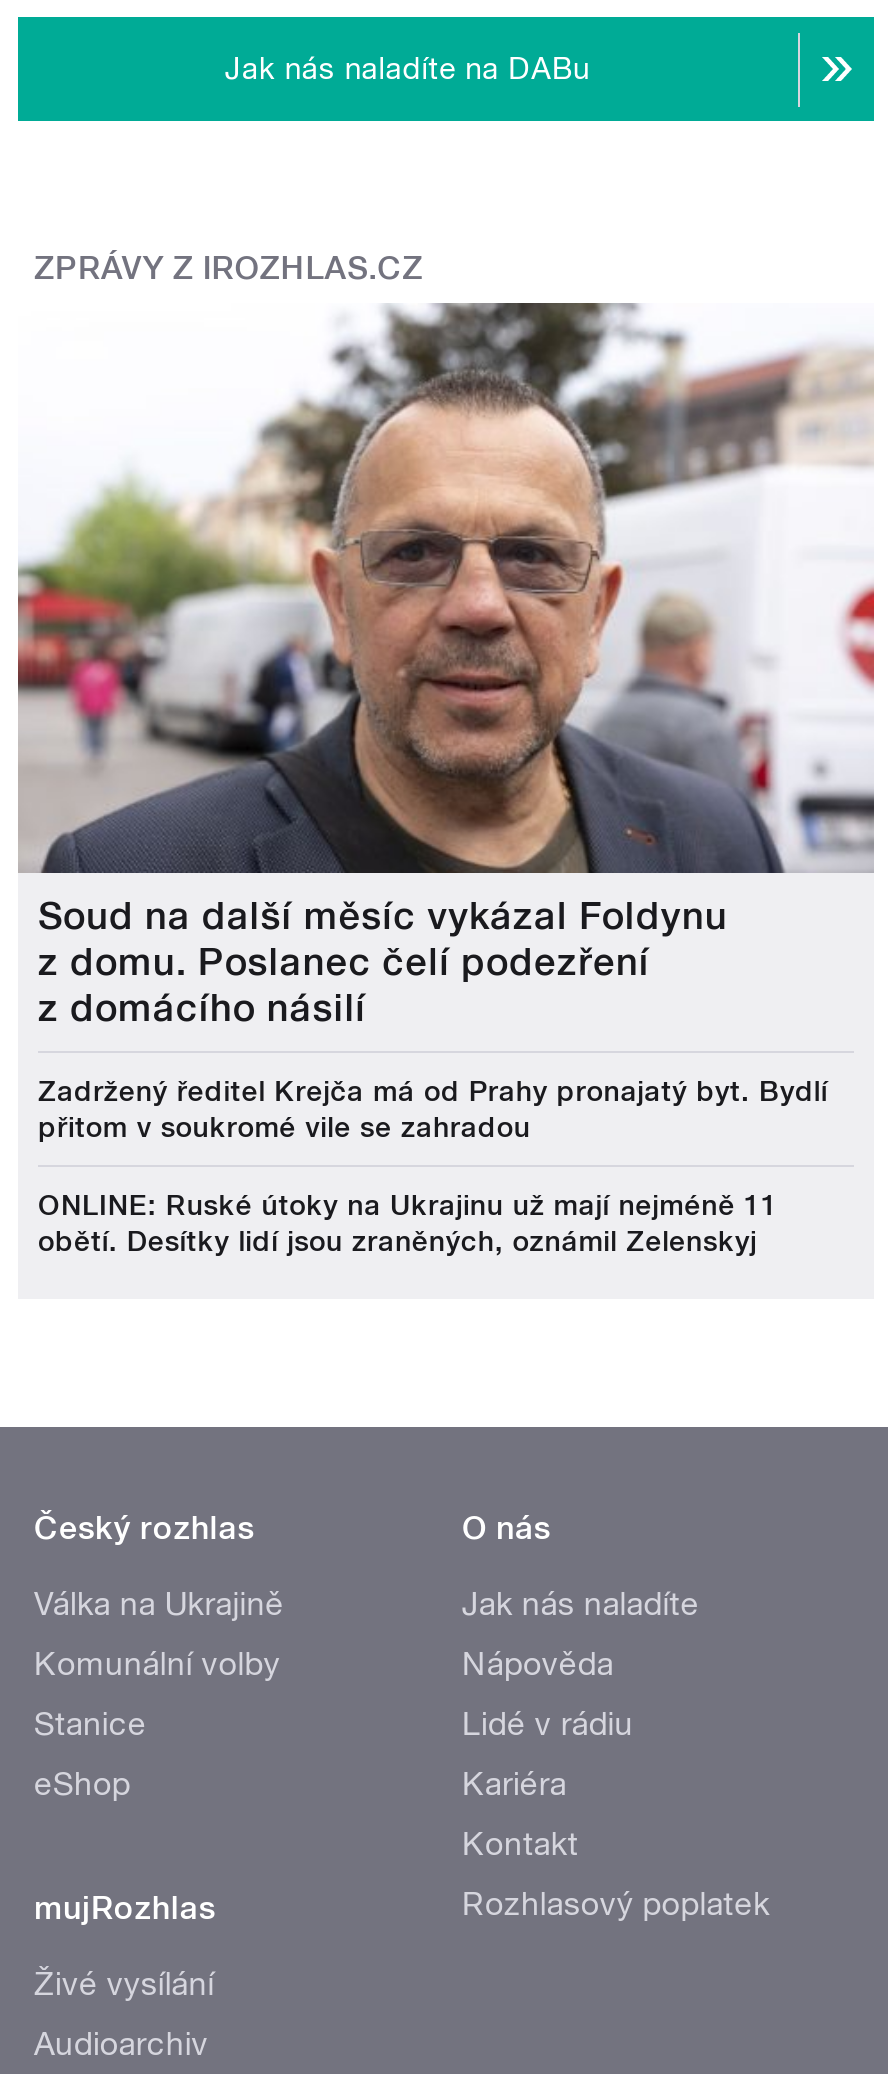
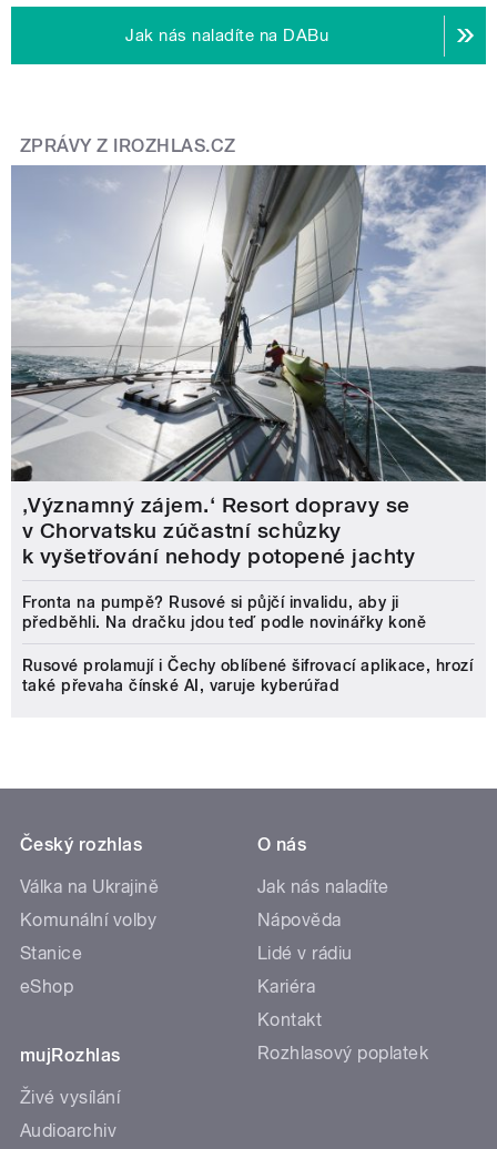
- [image]
- Soud na další měsíc vykázal Foldynu
- z domu. Poslanec čelí podezření
- z domácího násilí
+ [image]
+ ‚Významný zájem.‘ Resort dopravy se
+ v Chorvatsku zúčastní schůzky
+ k vyšetřování nehody potopené jachty

- Zadržený ředitel Krejča má od Prahy pronajatý byt. Bydlí
- přitom v soukromé vile se zahradou
+ Fronta na pumpě? Rusové si půjčí invalidu, aby ji
+ předběhli. Na dračku jdou teď podle novinářky koně

- ONLINE: Ruské útoky na Ukrajinu už mají nejméně 11
- obětí. Desítky lidí jsou zraněných, oznámil Zelenskyj
+ Rusové prolamují i Čechy oblíbené šifrovací aplikace, hrozí
+ také převaha čínské AI, varuje kyberúřad
